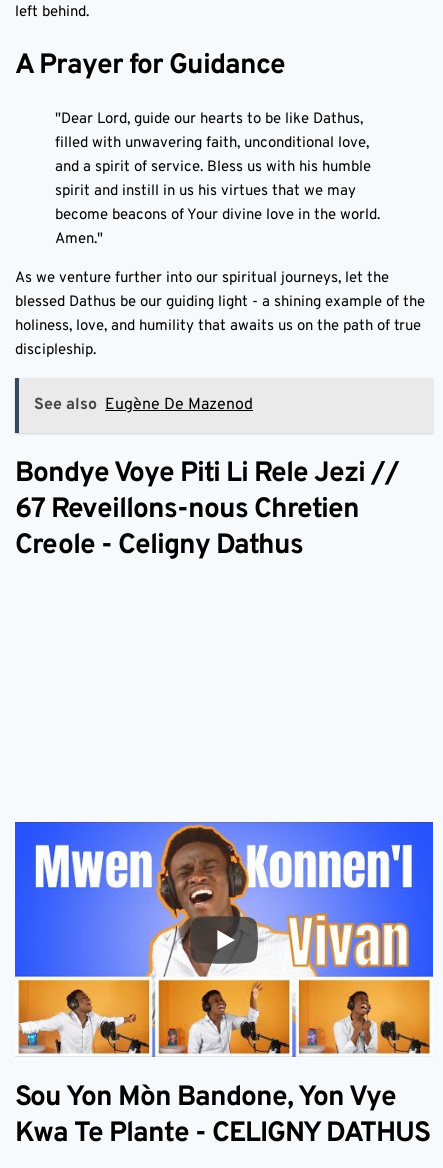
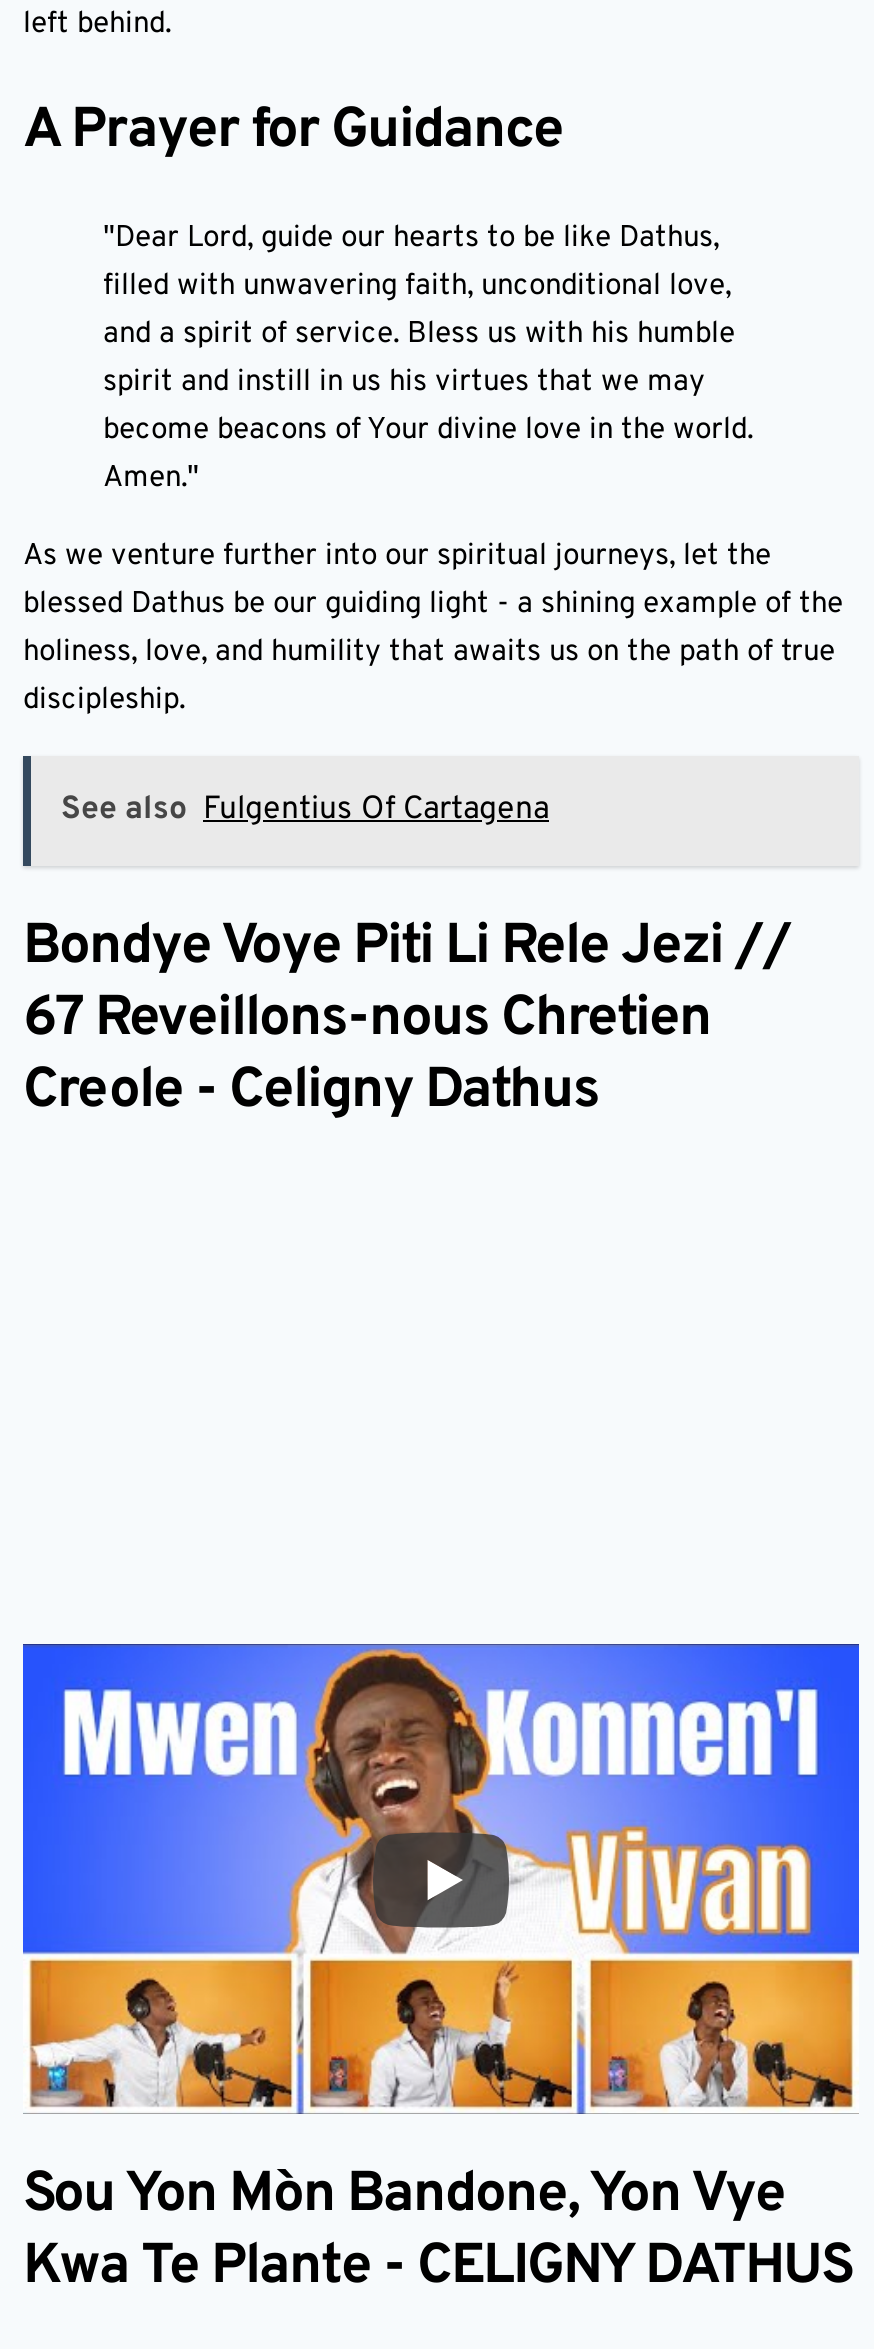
- See also Eugène De Mazenod
+ See also Fulgentius Of Cartagena
